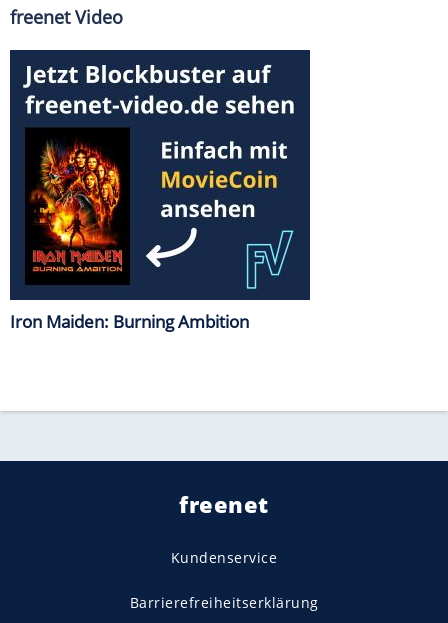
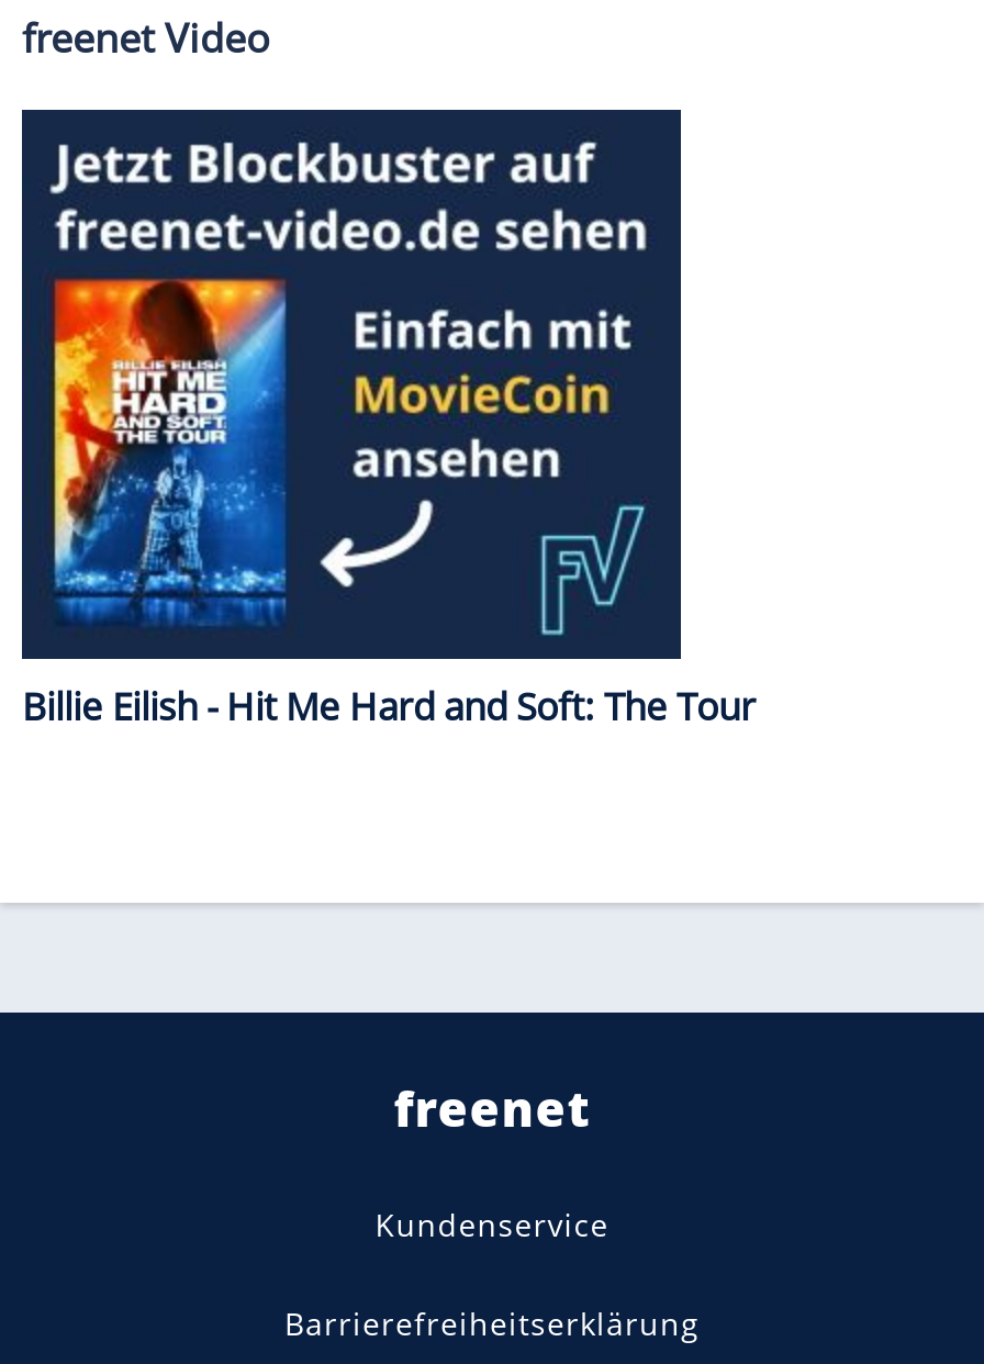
- [image]
- Iron Maiden: Burning Ambition
+ [image]
+ Billie Eilish - Hit Me Hard and Soft: The Tour
